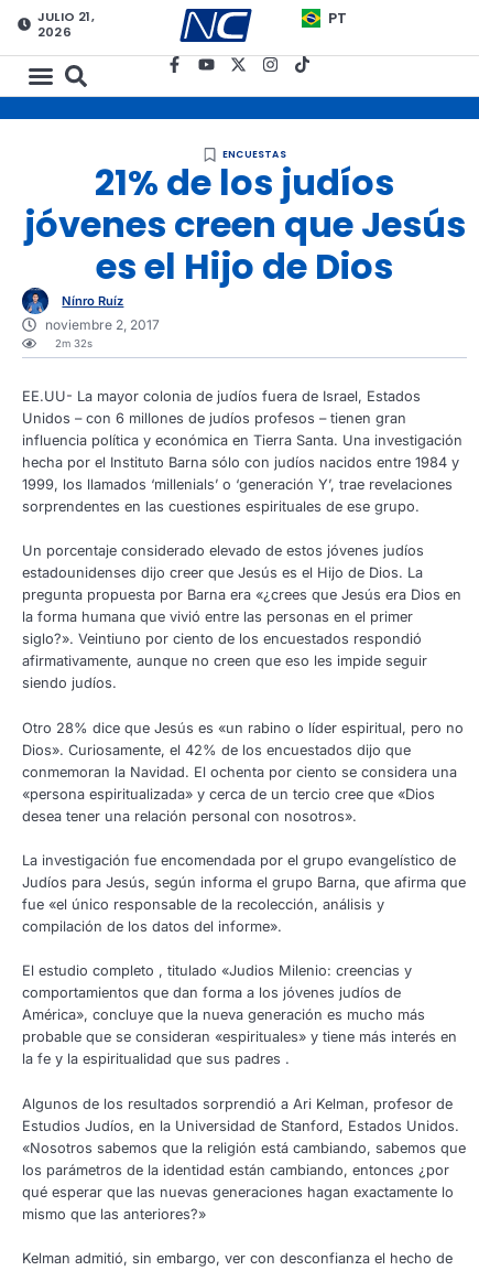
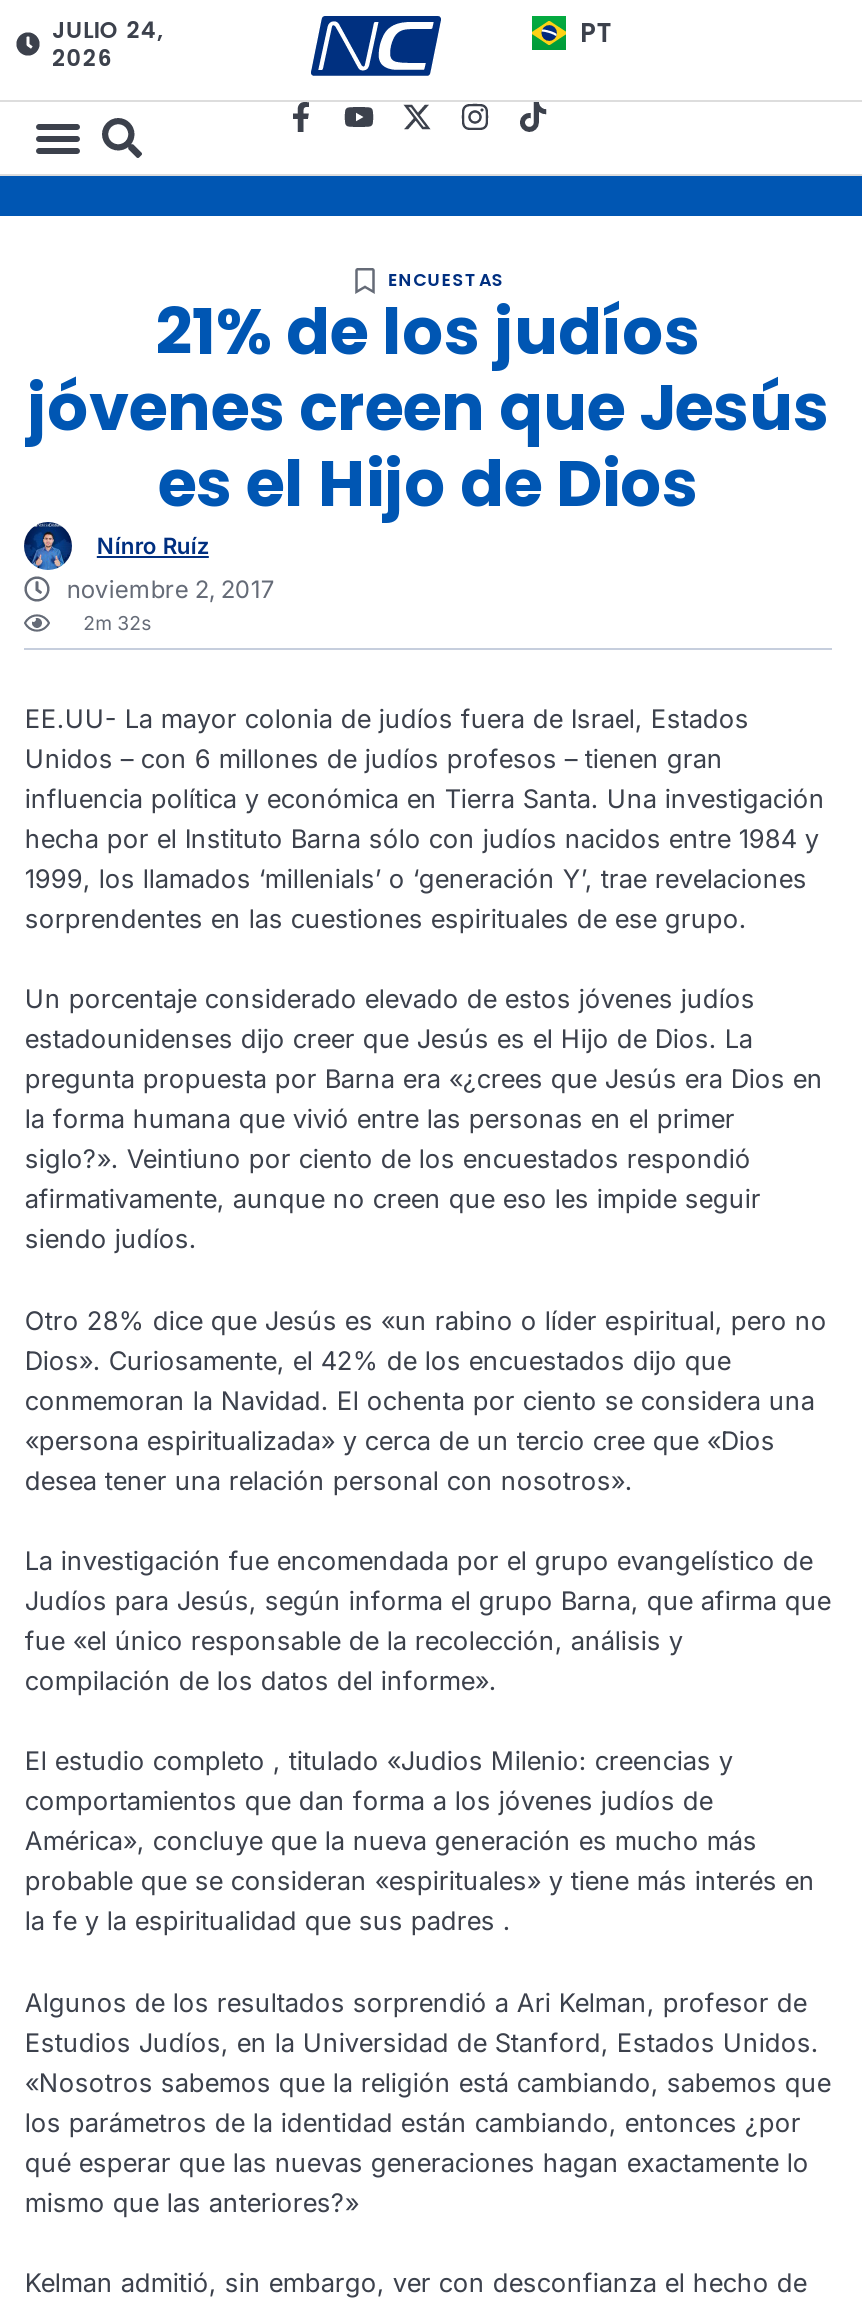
- JULIO 21,
+ JULIO 24,
